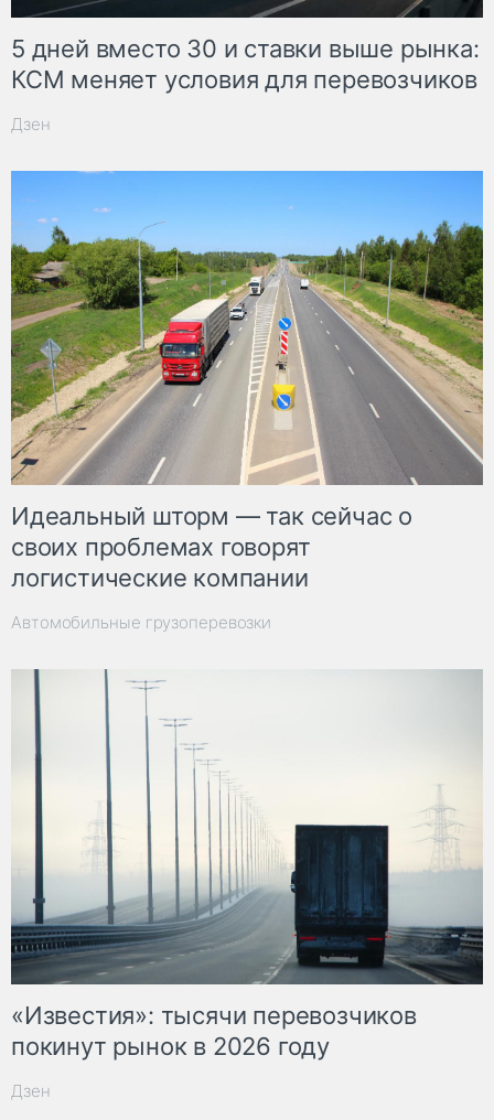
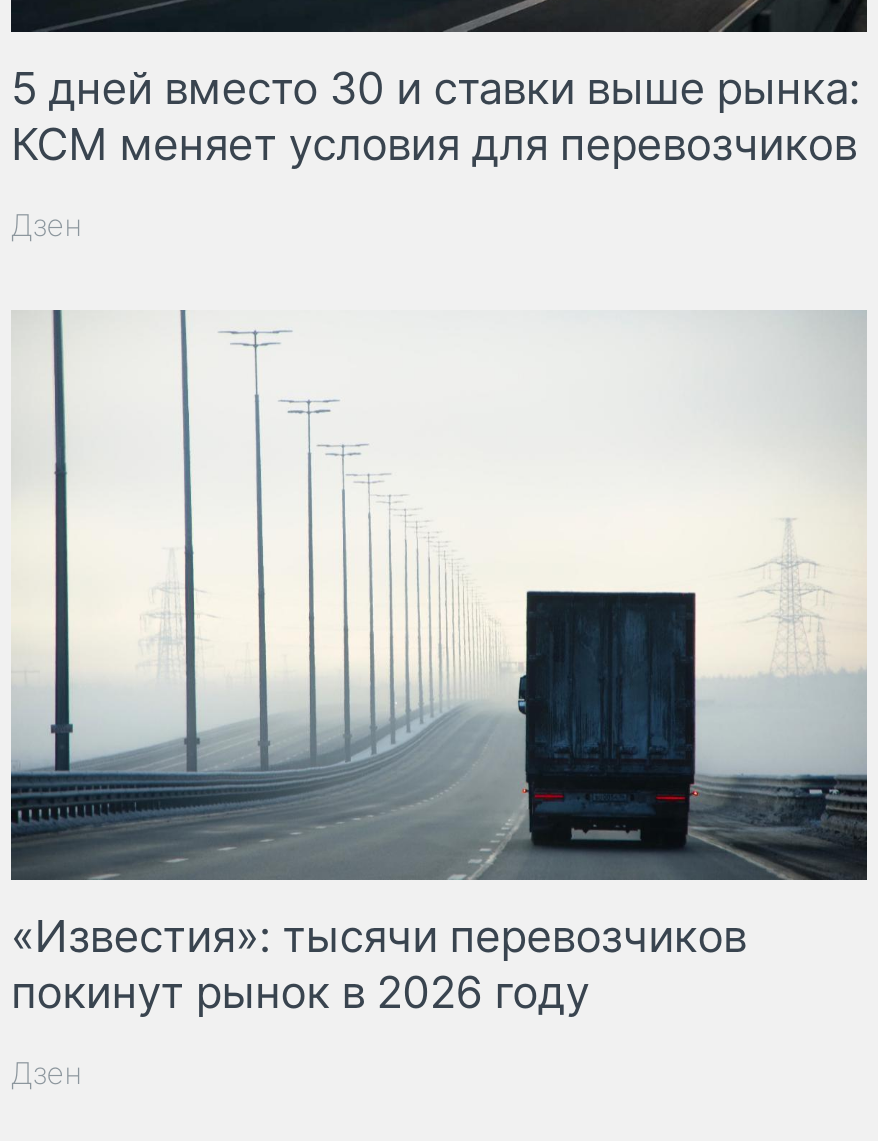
- [image]
- Идеальный шторм — так сейчас о
- своих проблемах говорят
- логистические компании
- Автомобильные грузоперевозки
